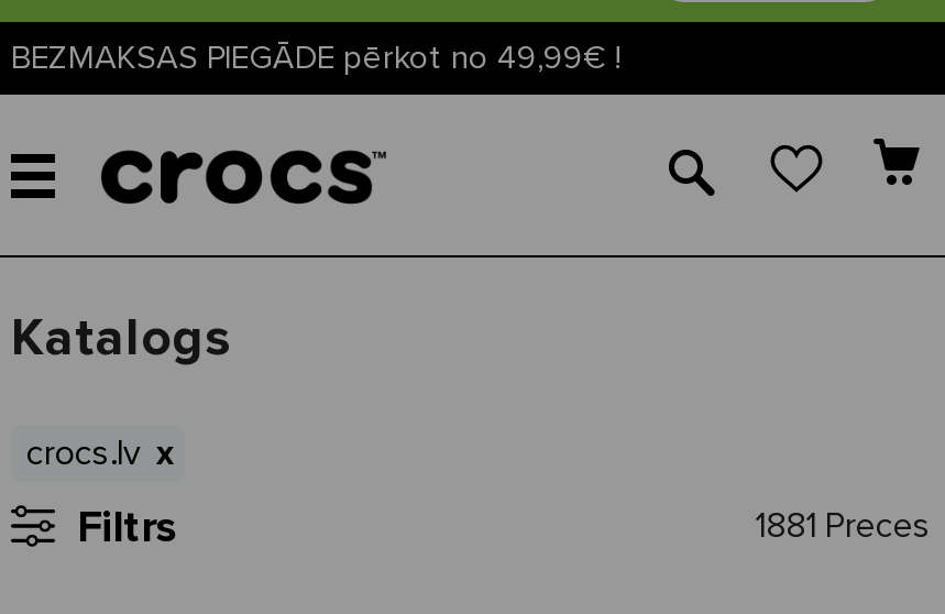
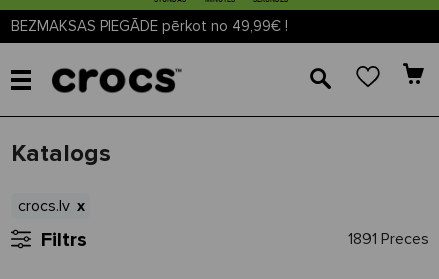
- 1881 Preces
+ 1891 Preces
